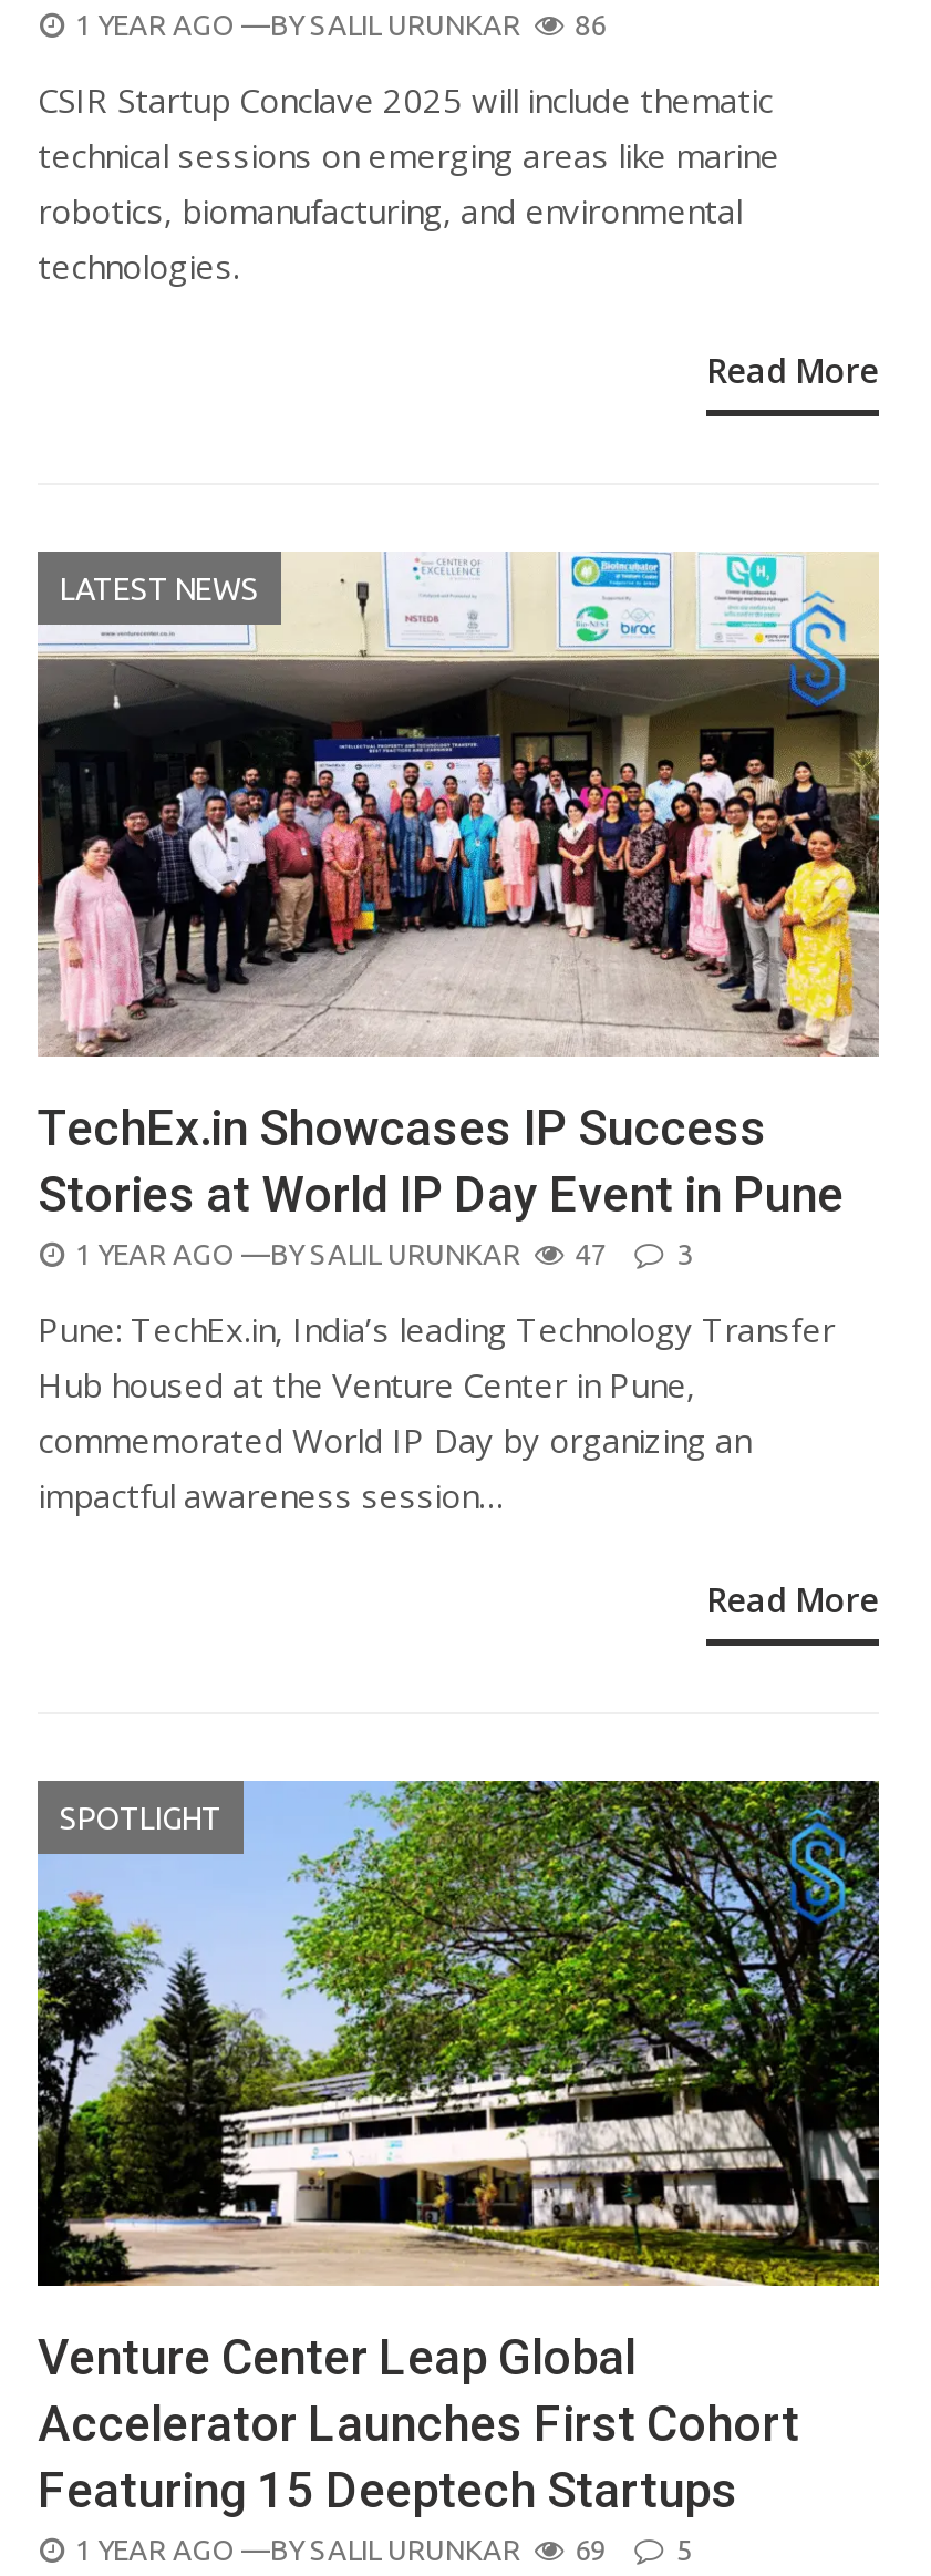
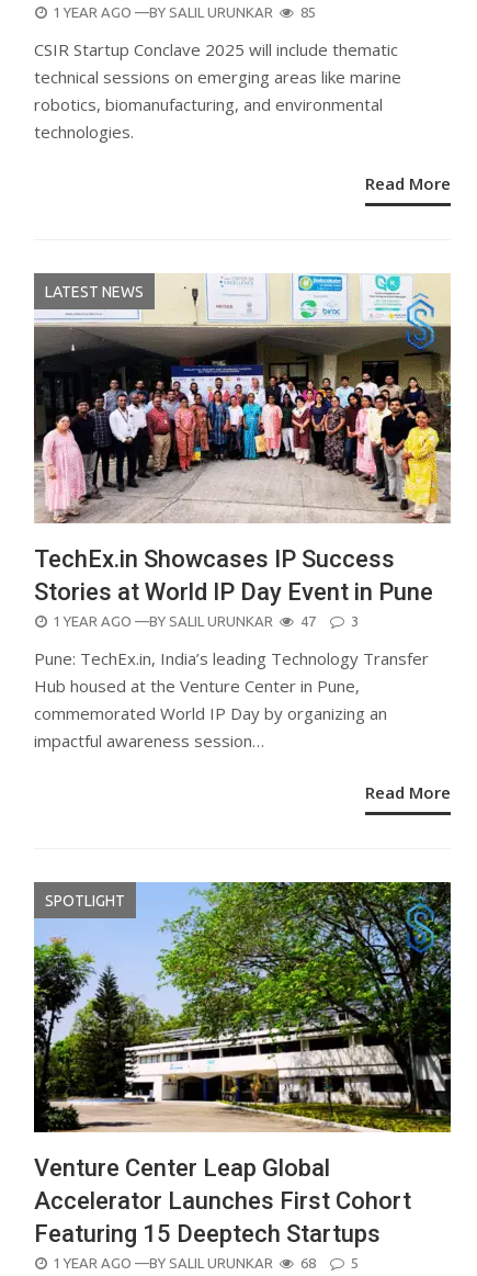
- 86
+ 85

- 69
+ 68
